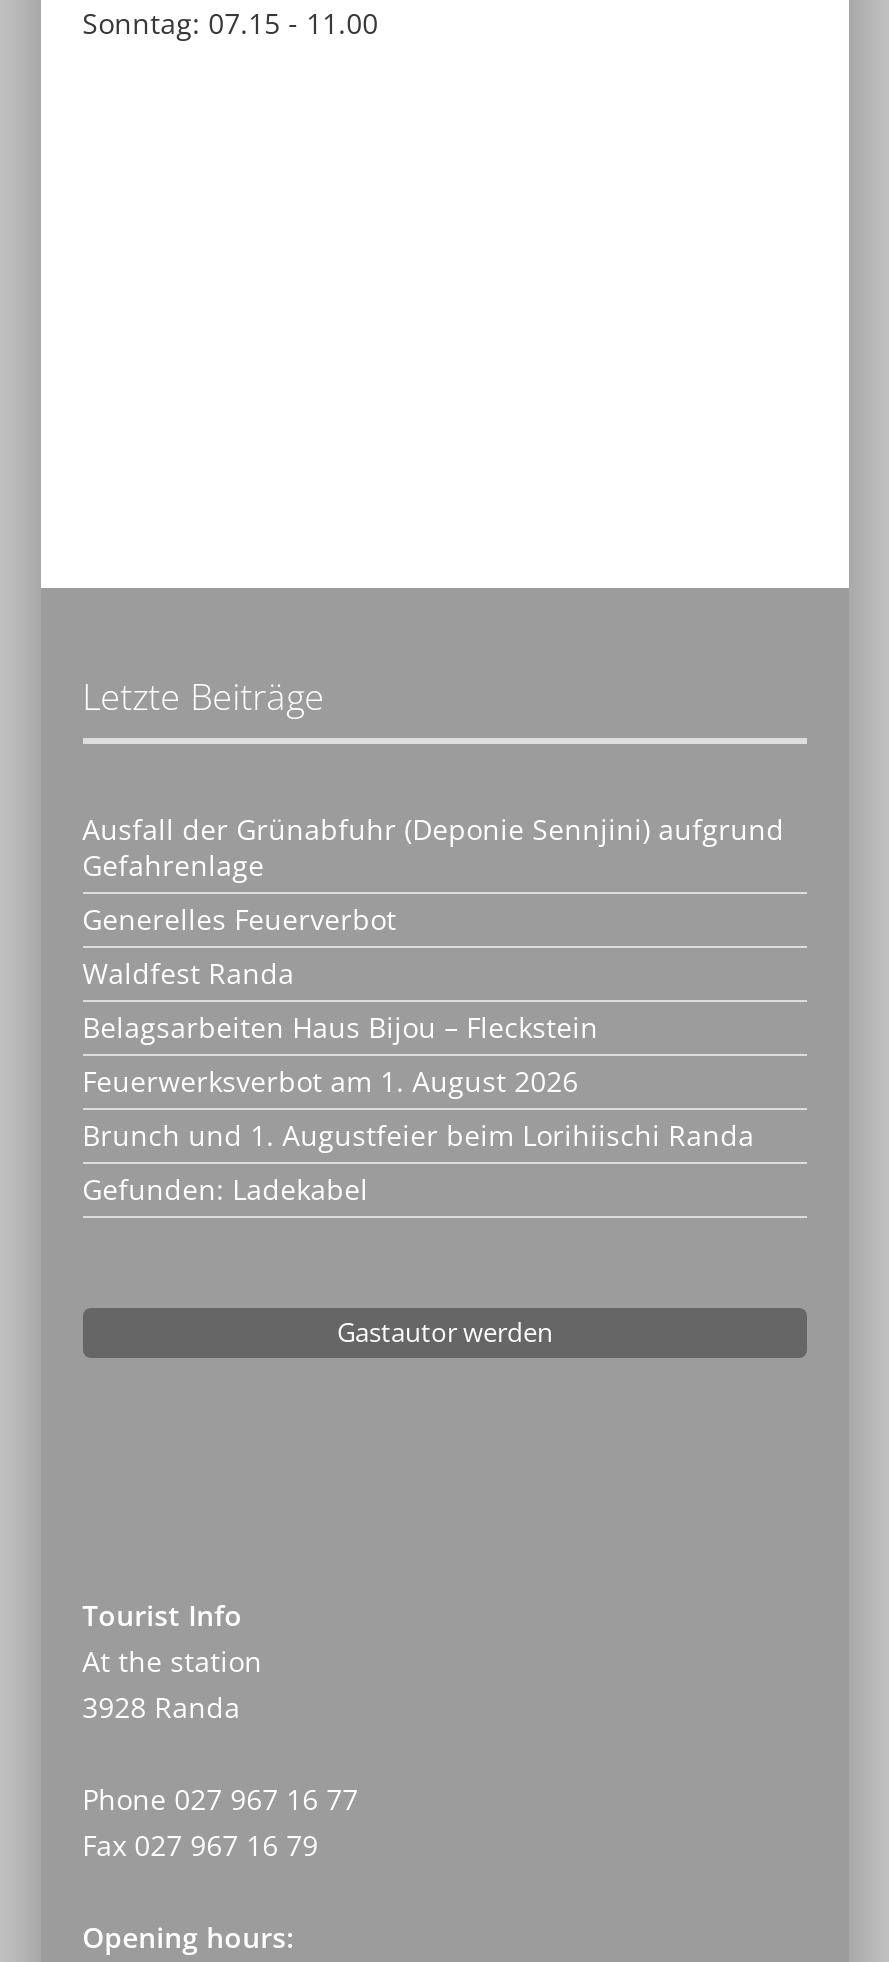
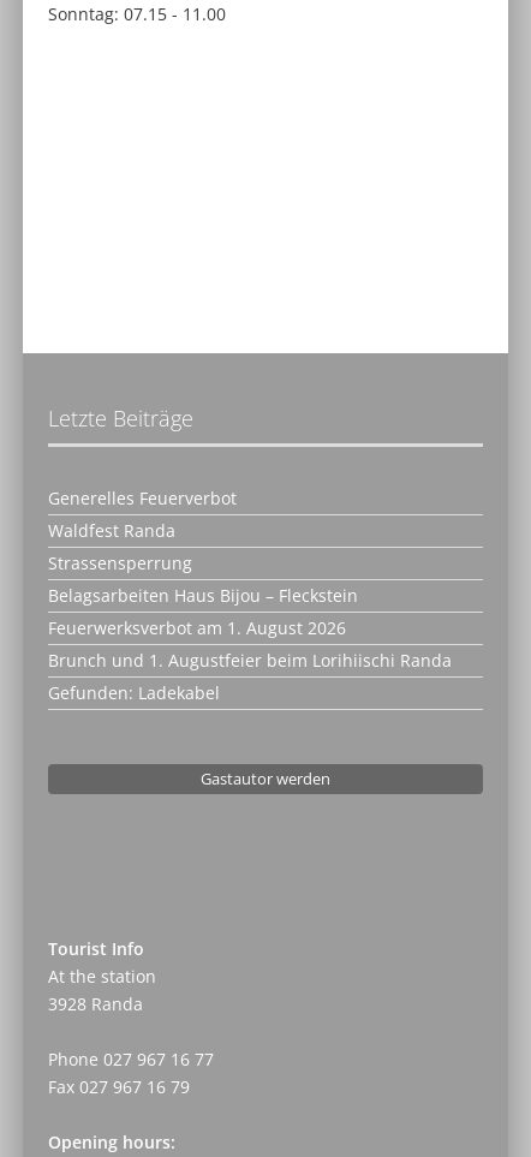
- Ausfall der Grünabfuhr (Deponie Sennjini) aufgrund
- Gefahrenlage

moved up: Generelles Feuerverbot | Waldfest Randa

+ Strassensperrung
